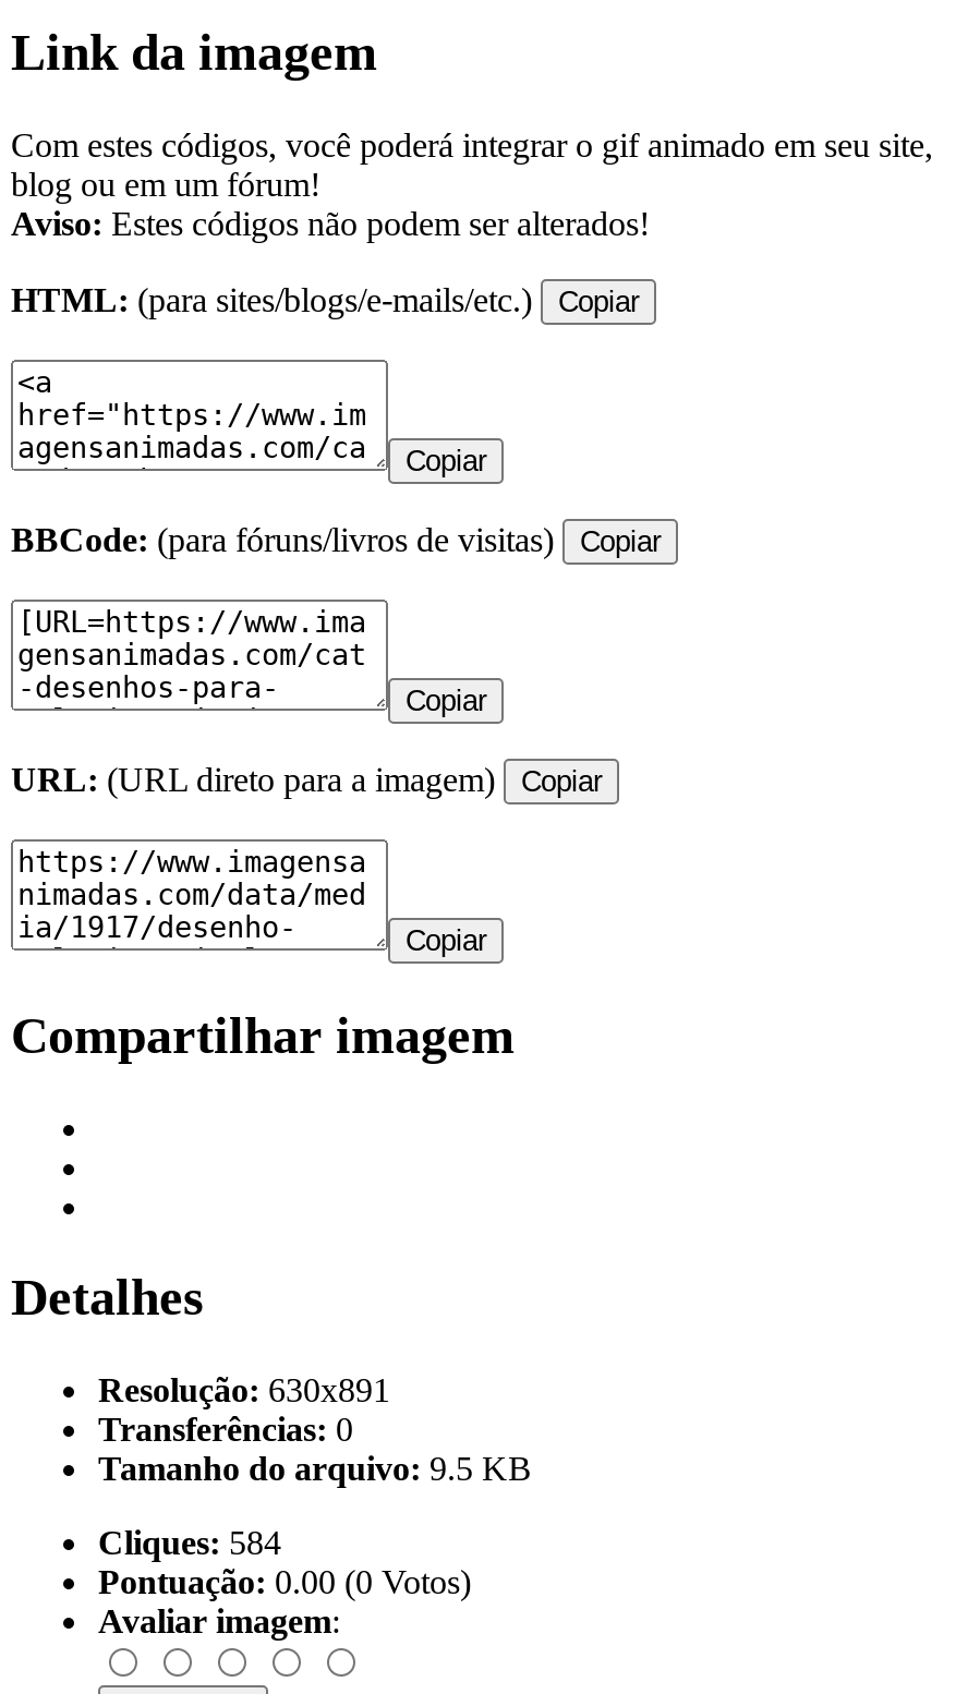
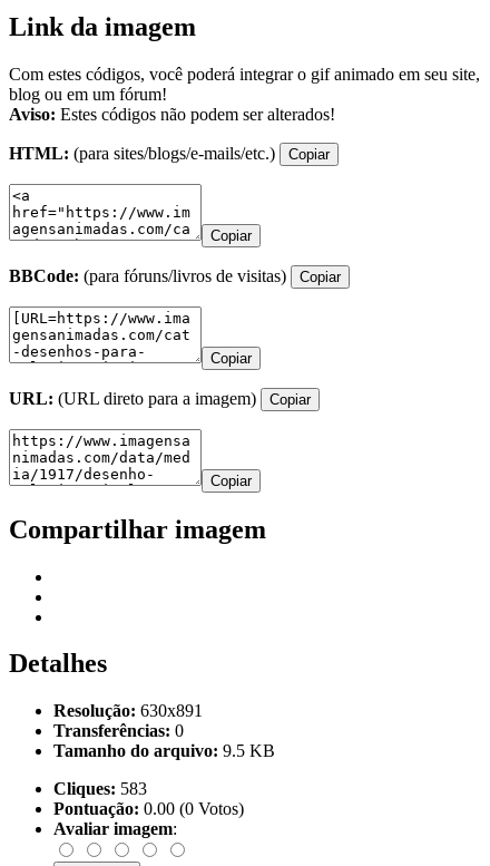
- Cliques: 584
+ Cliques: 583
